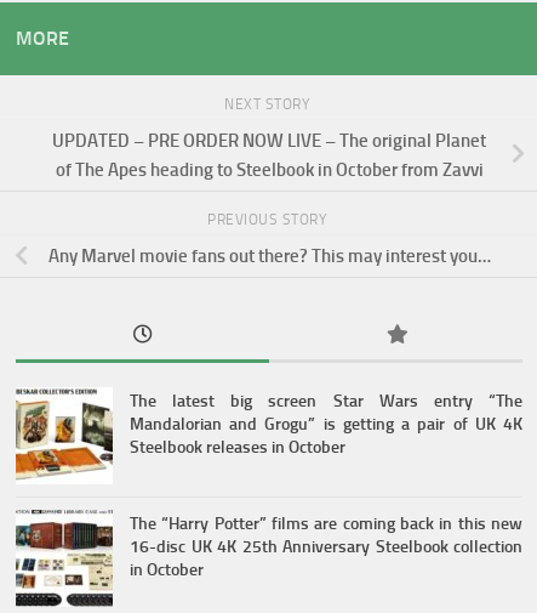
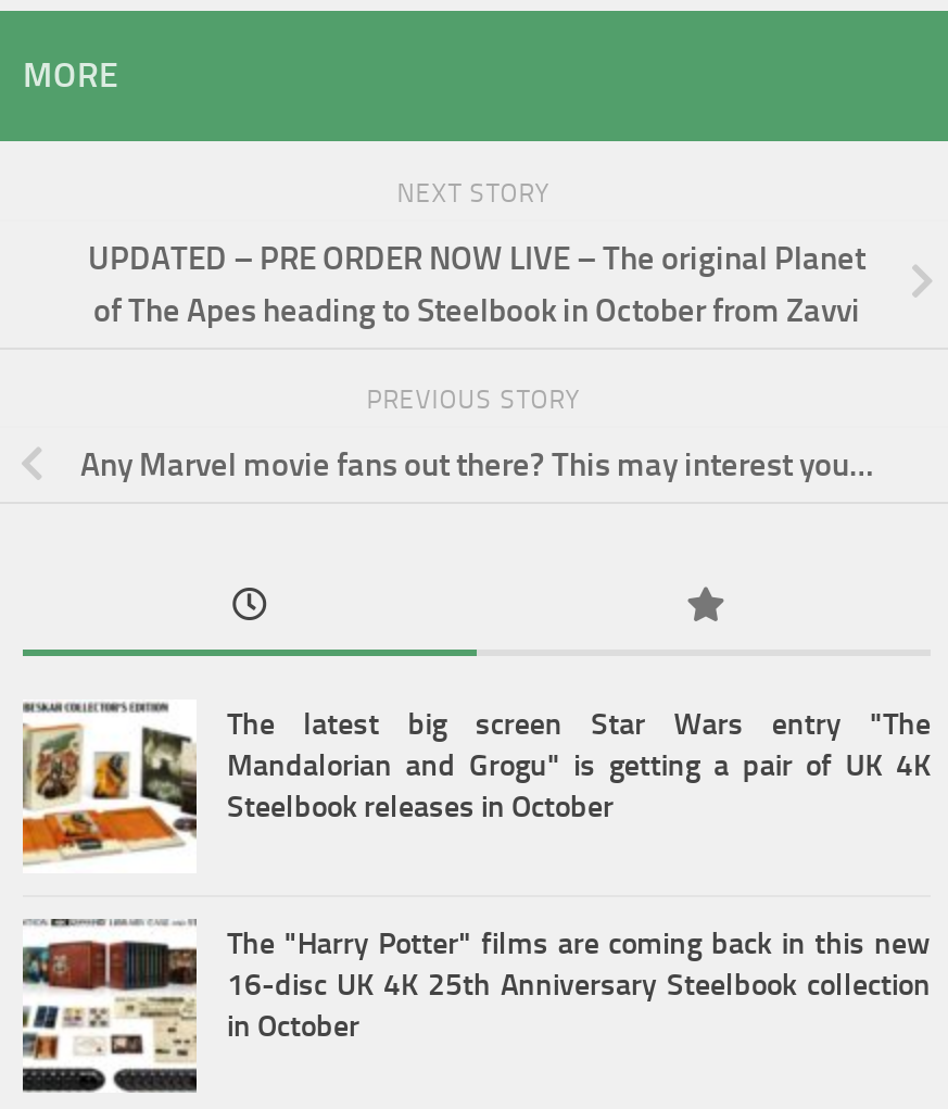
- The latest big screen Star Wars entry “The
+ The latest big screen Star Wars entry "The

- Mandalorian and Grogu” is getting a pair of UK 4K
+ Mandalorian and Grogu" is getting a pair of UK 4K

- The “Harry Potter” films are coming back in this new
+ The "Harry Potter" films are coming back in this new
